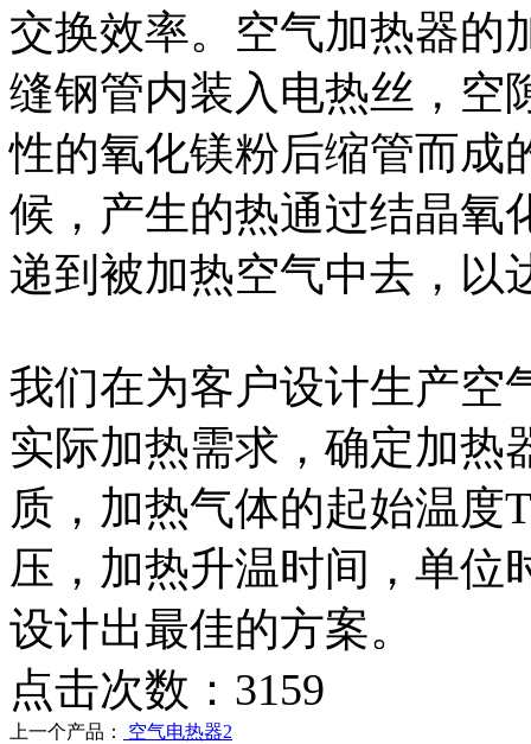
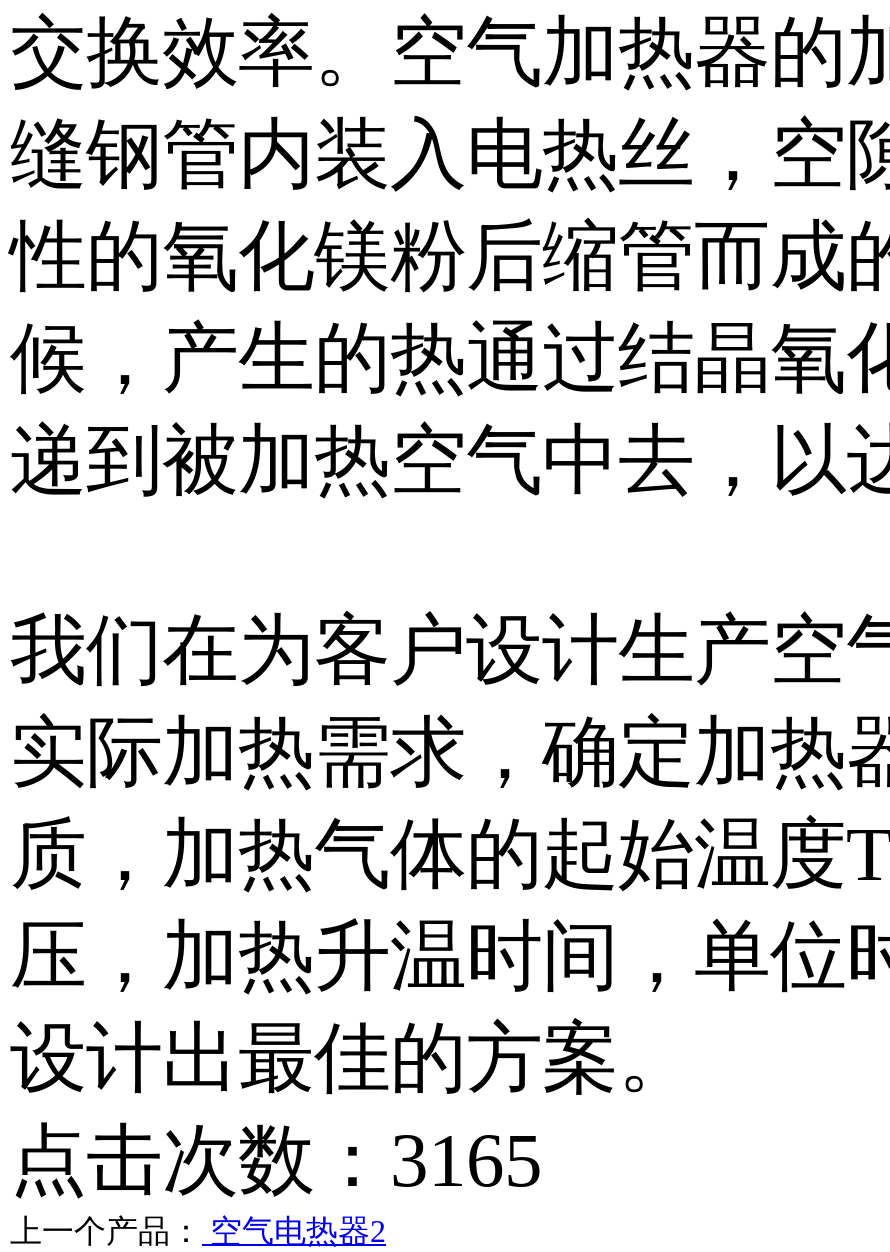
- 点击次数：3159
+ 点击次数：3165
